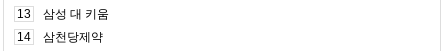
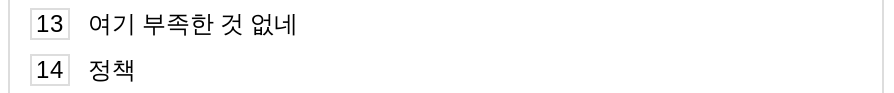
- 삼성 대 키움
+ 여기 부족한 것 없네

- 삼천당제약
+ 정책
